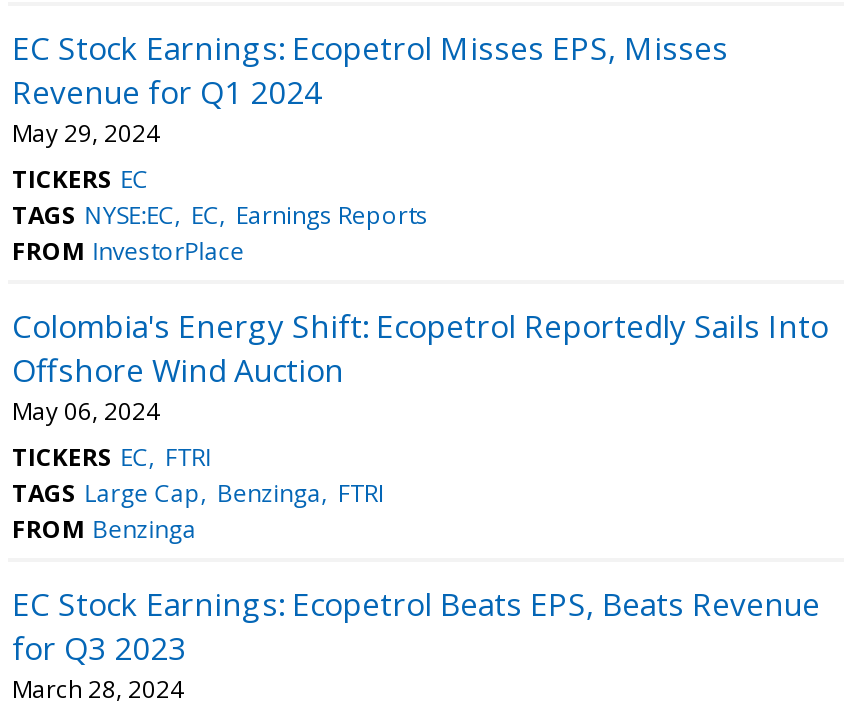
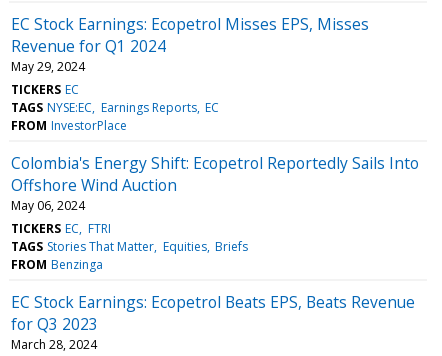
- TAGS NYSE:EC EC Earnings Reports
+ TAGS NYSE:EC Earnings Reports EC

- TAGS Large Cap Benzinga FTRI
+ TAGS Stories That Matter Equities Briefs
